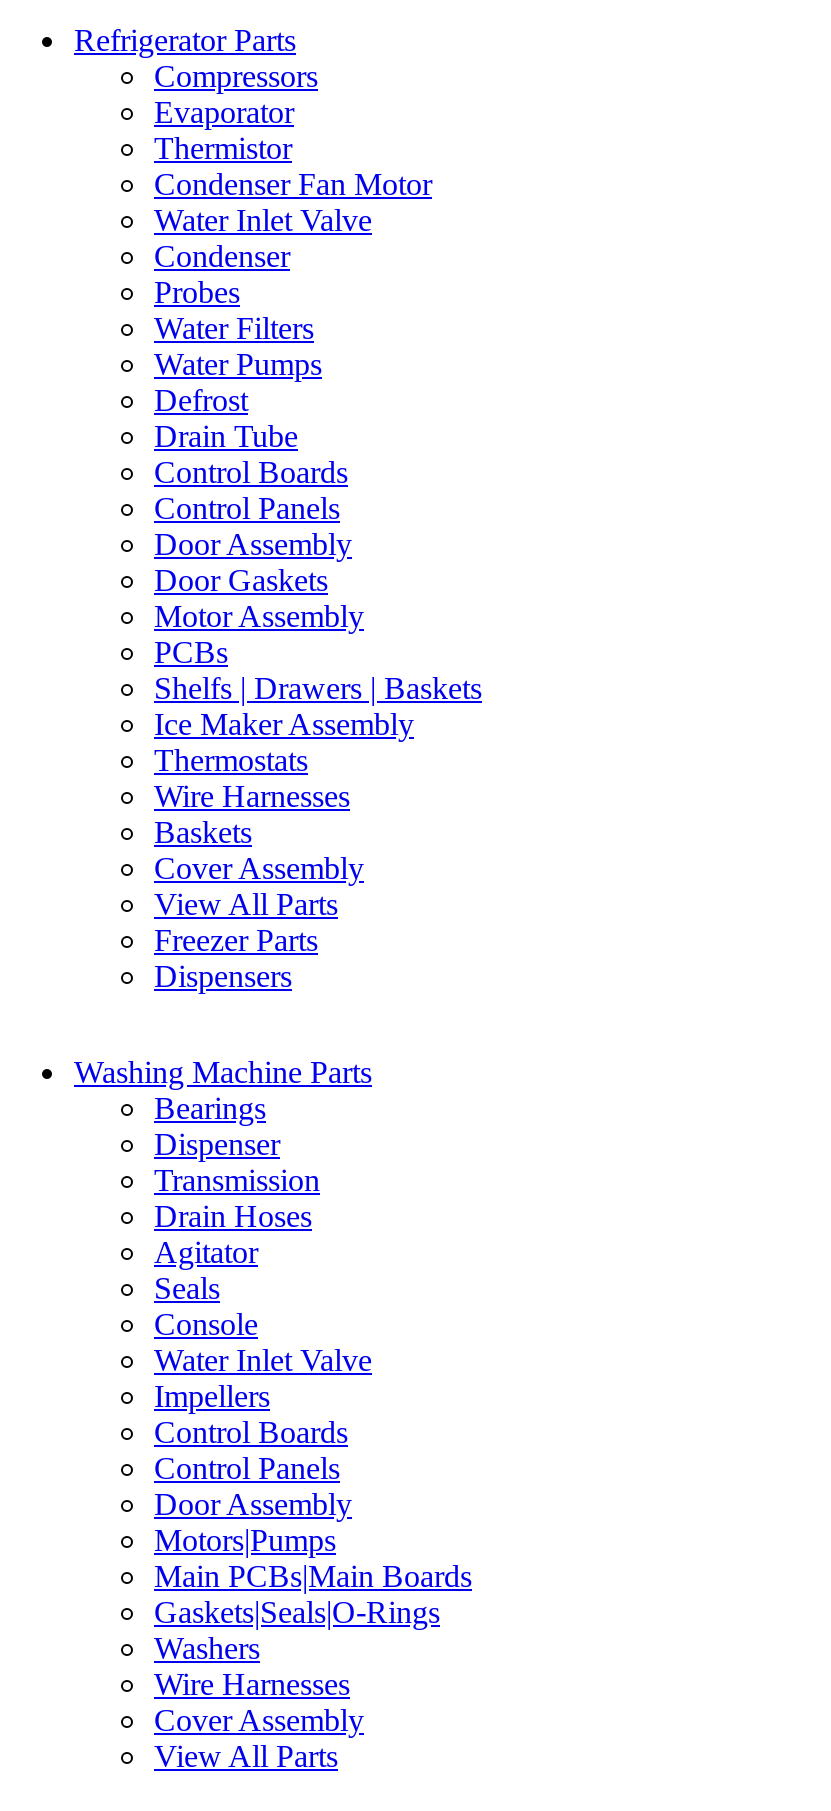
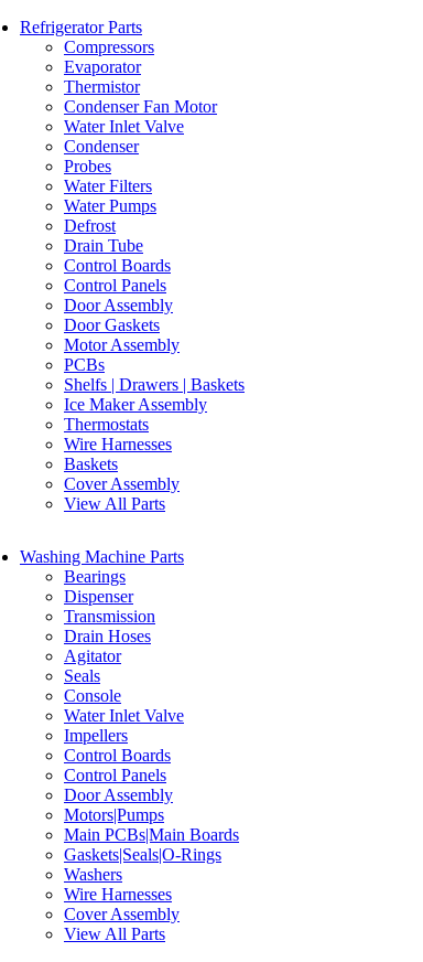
- Freezer Parts
- Dispensers
